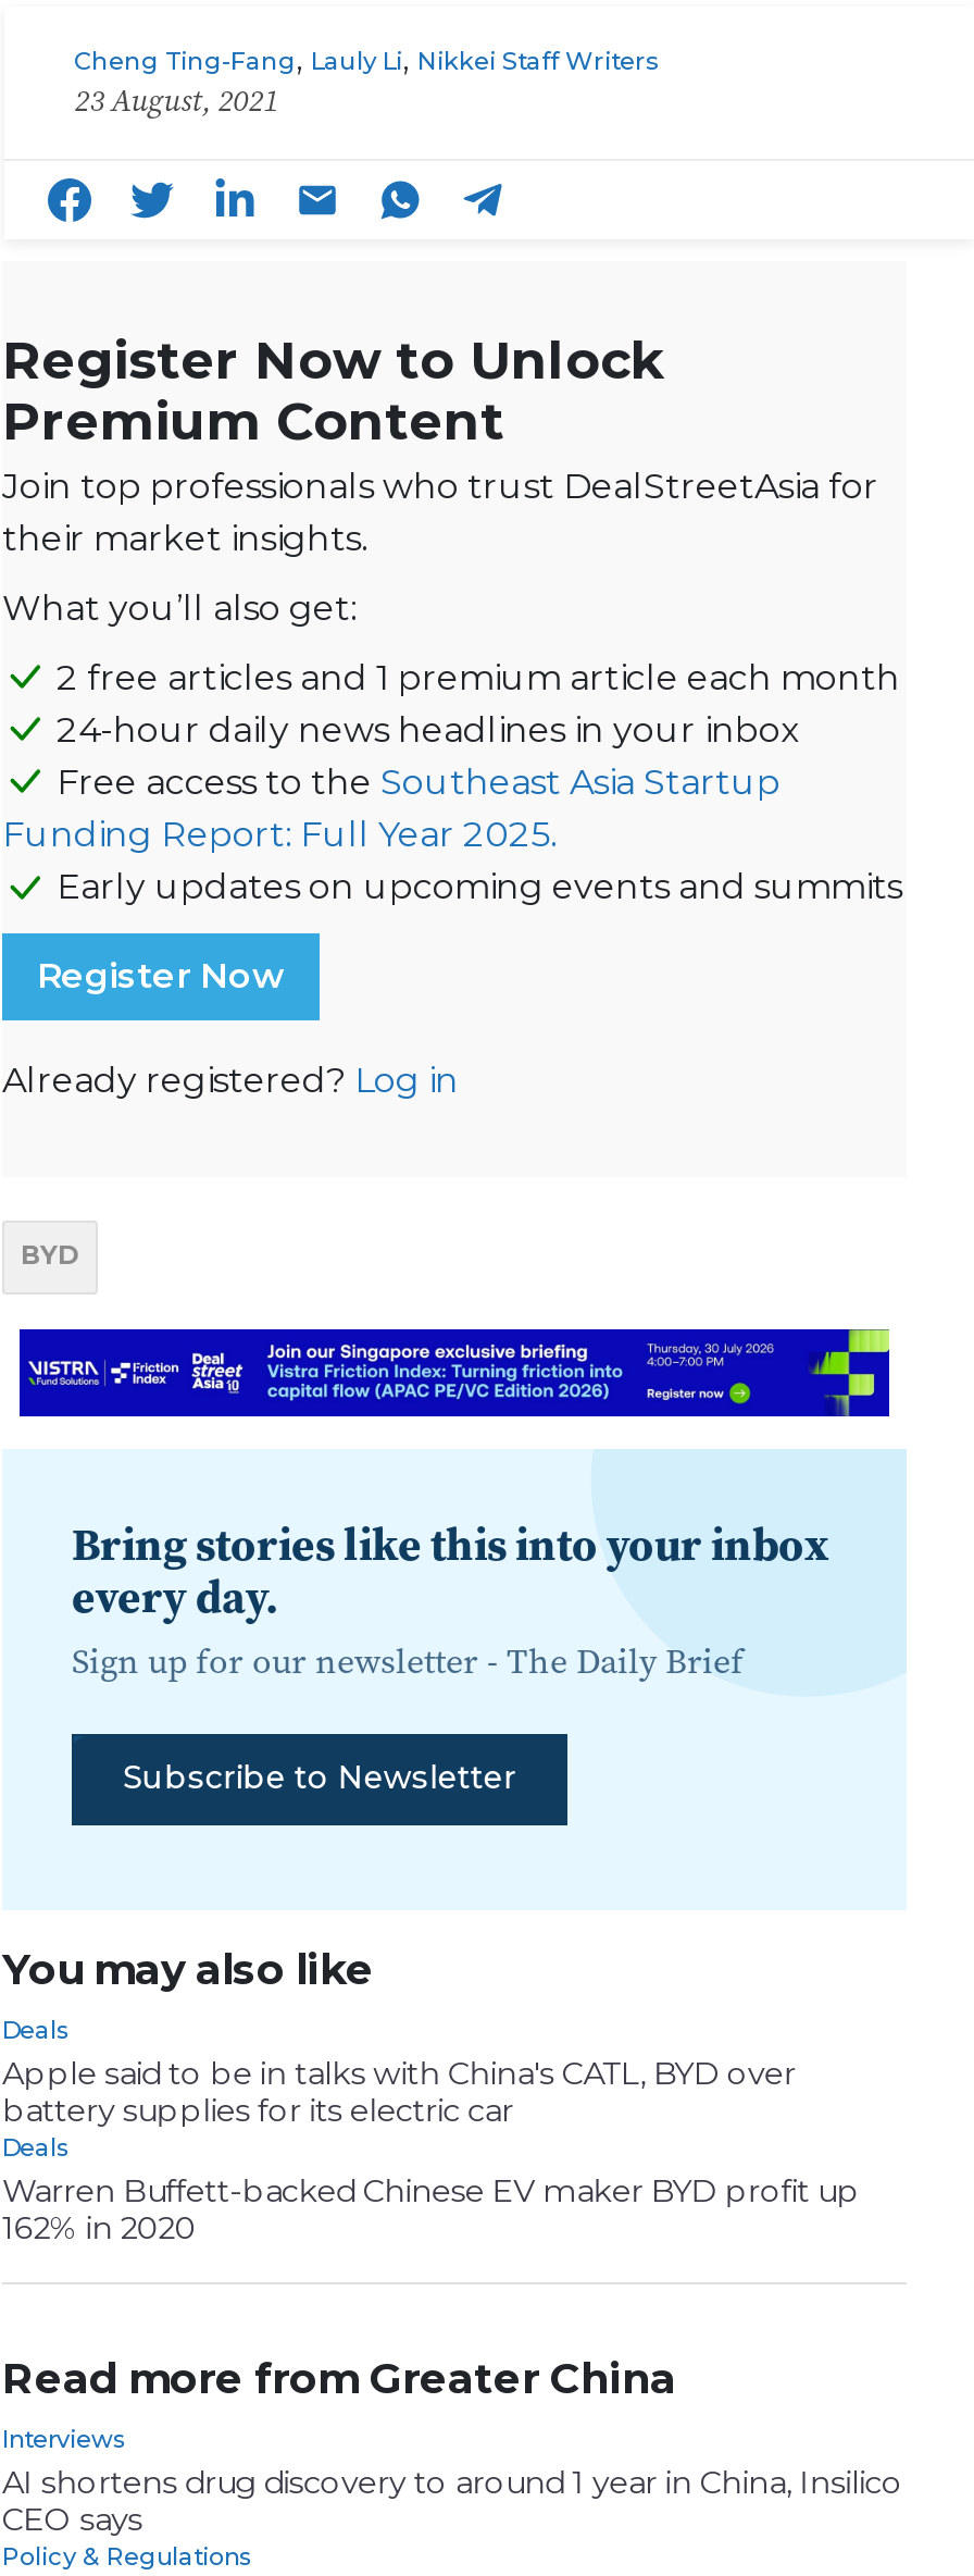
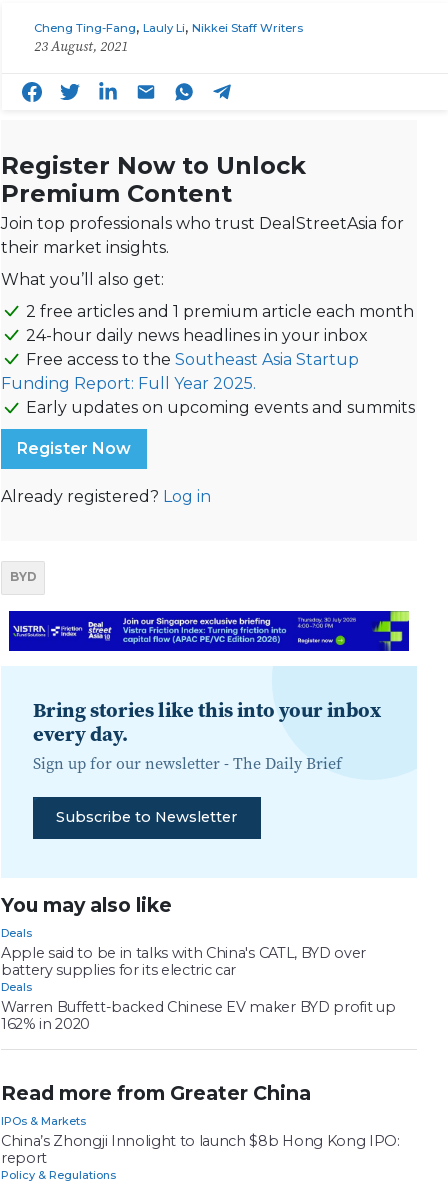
- Interviews
- AI shortens drug discovery to around 1 year in China, Insilico
- CEO says
+ IPOs & Markets
+ China’s Zhongji Innolight to launch $8b Hong Kong IPO:
+ report
